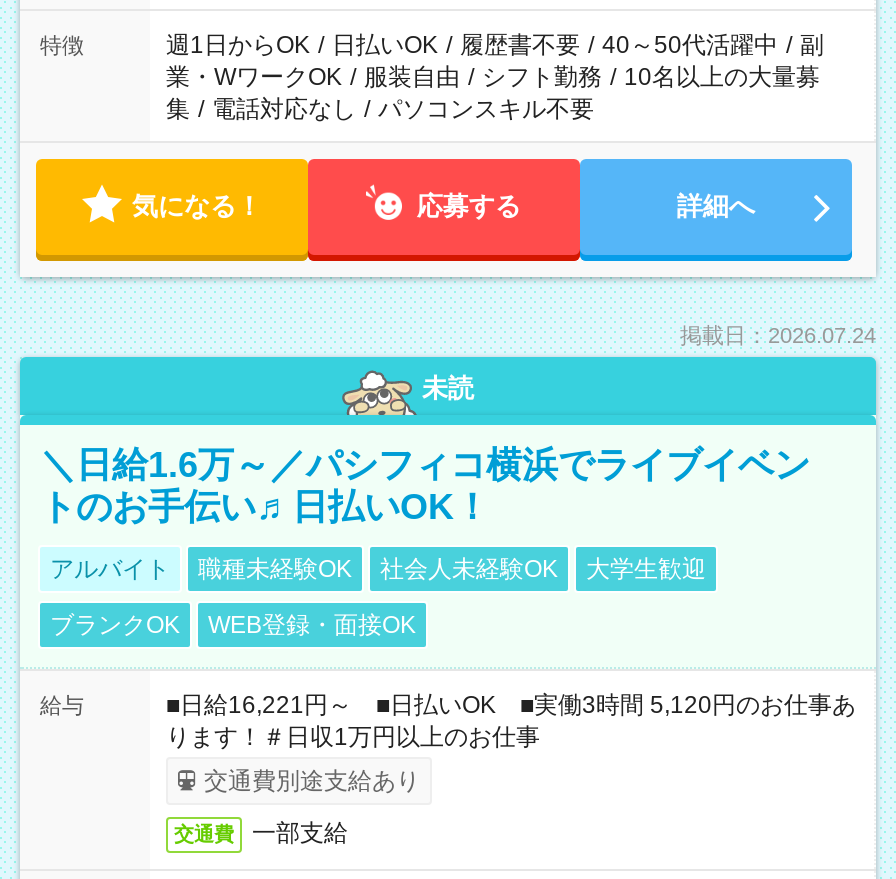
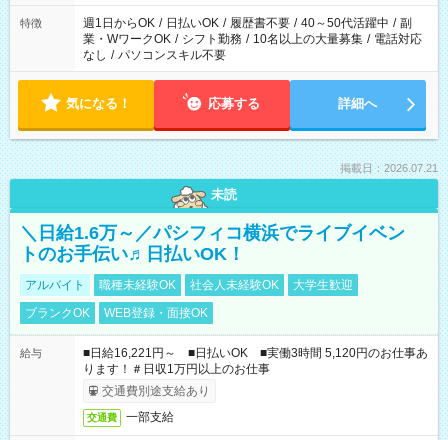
- 業・WワークOK / 服装自由 / シフト勤務 / 10名以上の大量募
- 集 / 電話対応なし / パソコンスキル不要
+ 業・WワークOK / シフト勤務 / 10名以上の大量募集 / 電話対応
+ なし / パソコンスキル不要

- 掲載日：2026.07.24
+ 掲載日：2026.07.21
